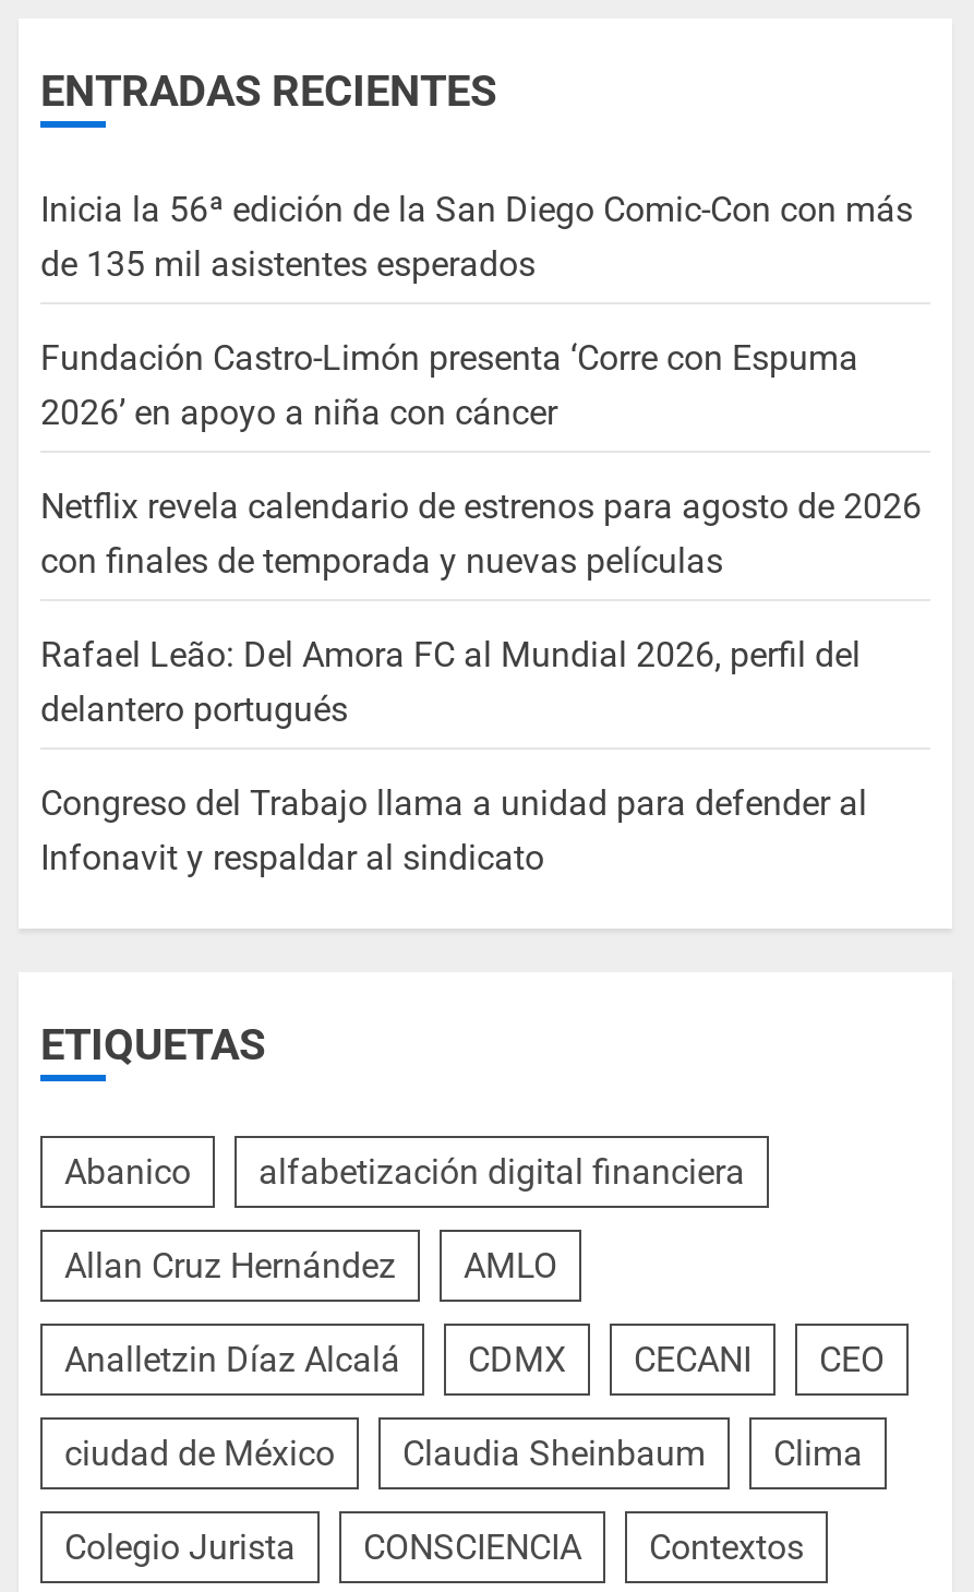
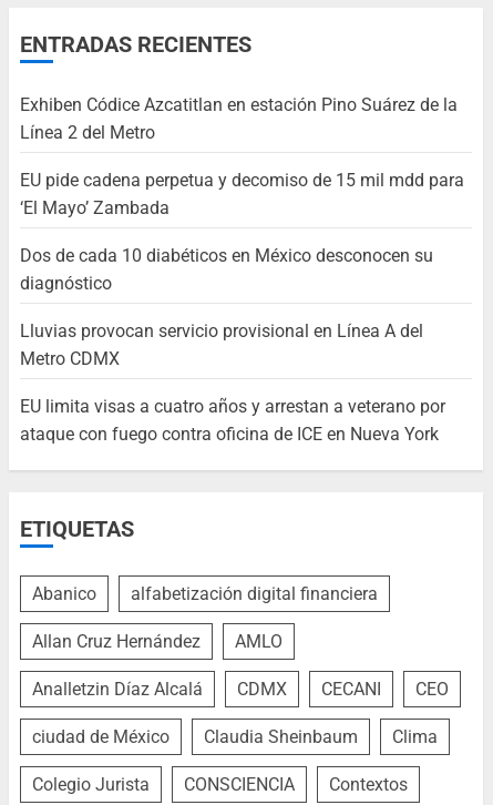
- Inicia la 56ª edición de la San Diego Comic-Con con más
- de 135 mil asistentes esperados
+ Exhiben Códice Azcatitlan en estación Pino Suárez de la
+ Línea 2 del Metro

- Fundación Castro-Limón presenta ‘Corre con Espuma
- 2026’ en apoyo a niña con cáncer
+ EU pide cadena perpetua y decomiso de 15 mil mdd para
+ ‘El Mayo’ Zambada

- Netflix revela calendario de estrenos para agosto de 2026
- con finales de temporada y nuevas películas
+ Dos de cada 10 diabéticos en México desconocen su
+ diagnóstico

- Rafael Leão: Del Amora FC al Mundial 2026, perfil del
- delantero portugués
+ Lluvias provocan servicio provisional en Línea A del
+ Metro CDMX

- Congreso del Trabajo llama a unidad para defender al
- Infonavit y respaldar al sindicato
+ EU limita visas a cuatro años y arrestan a veterano por
+ ataque con fuego contra oficina de ICE en Nueva York
